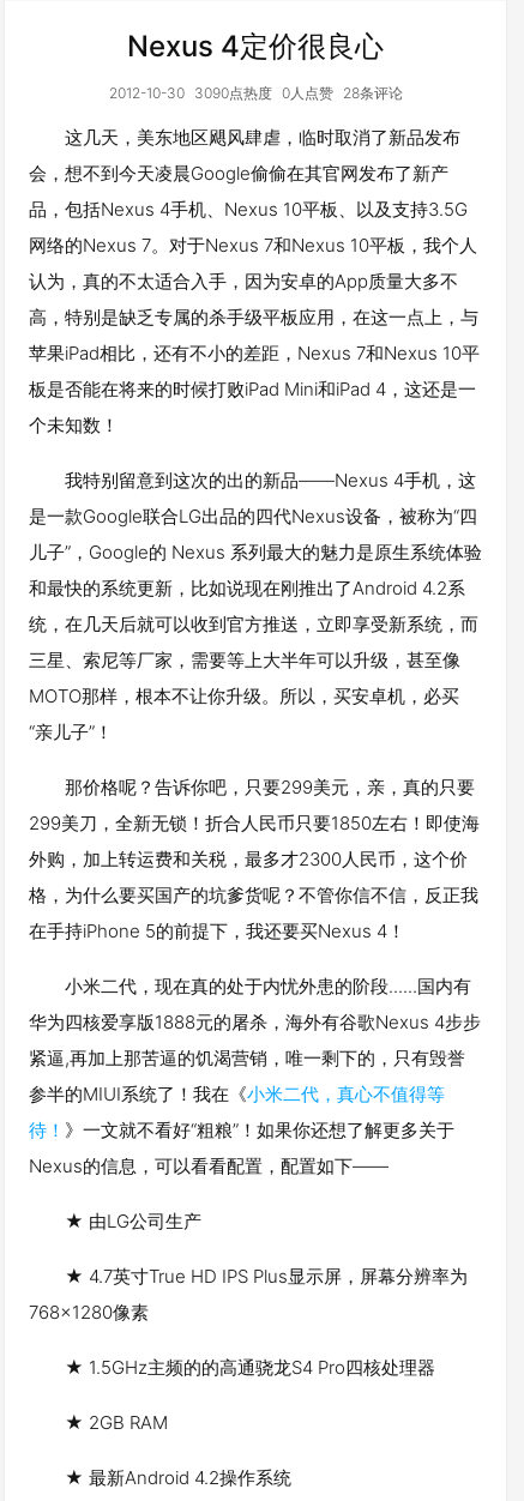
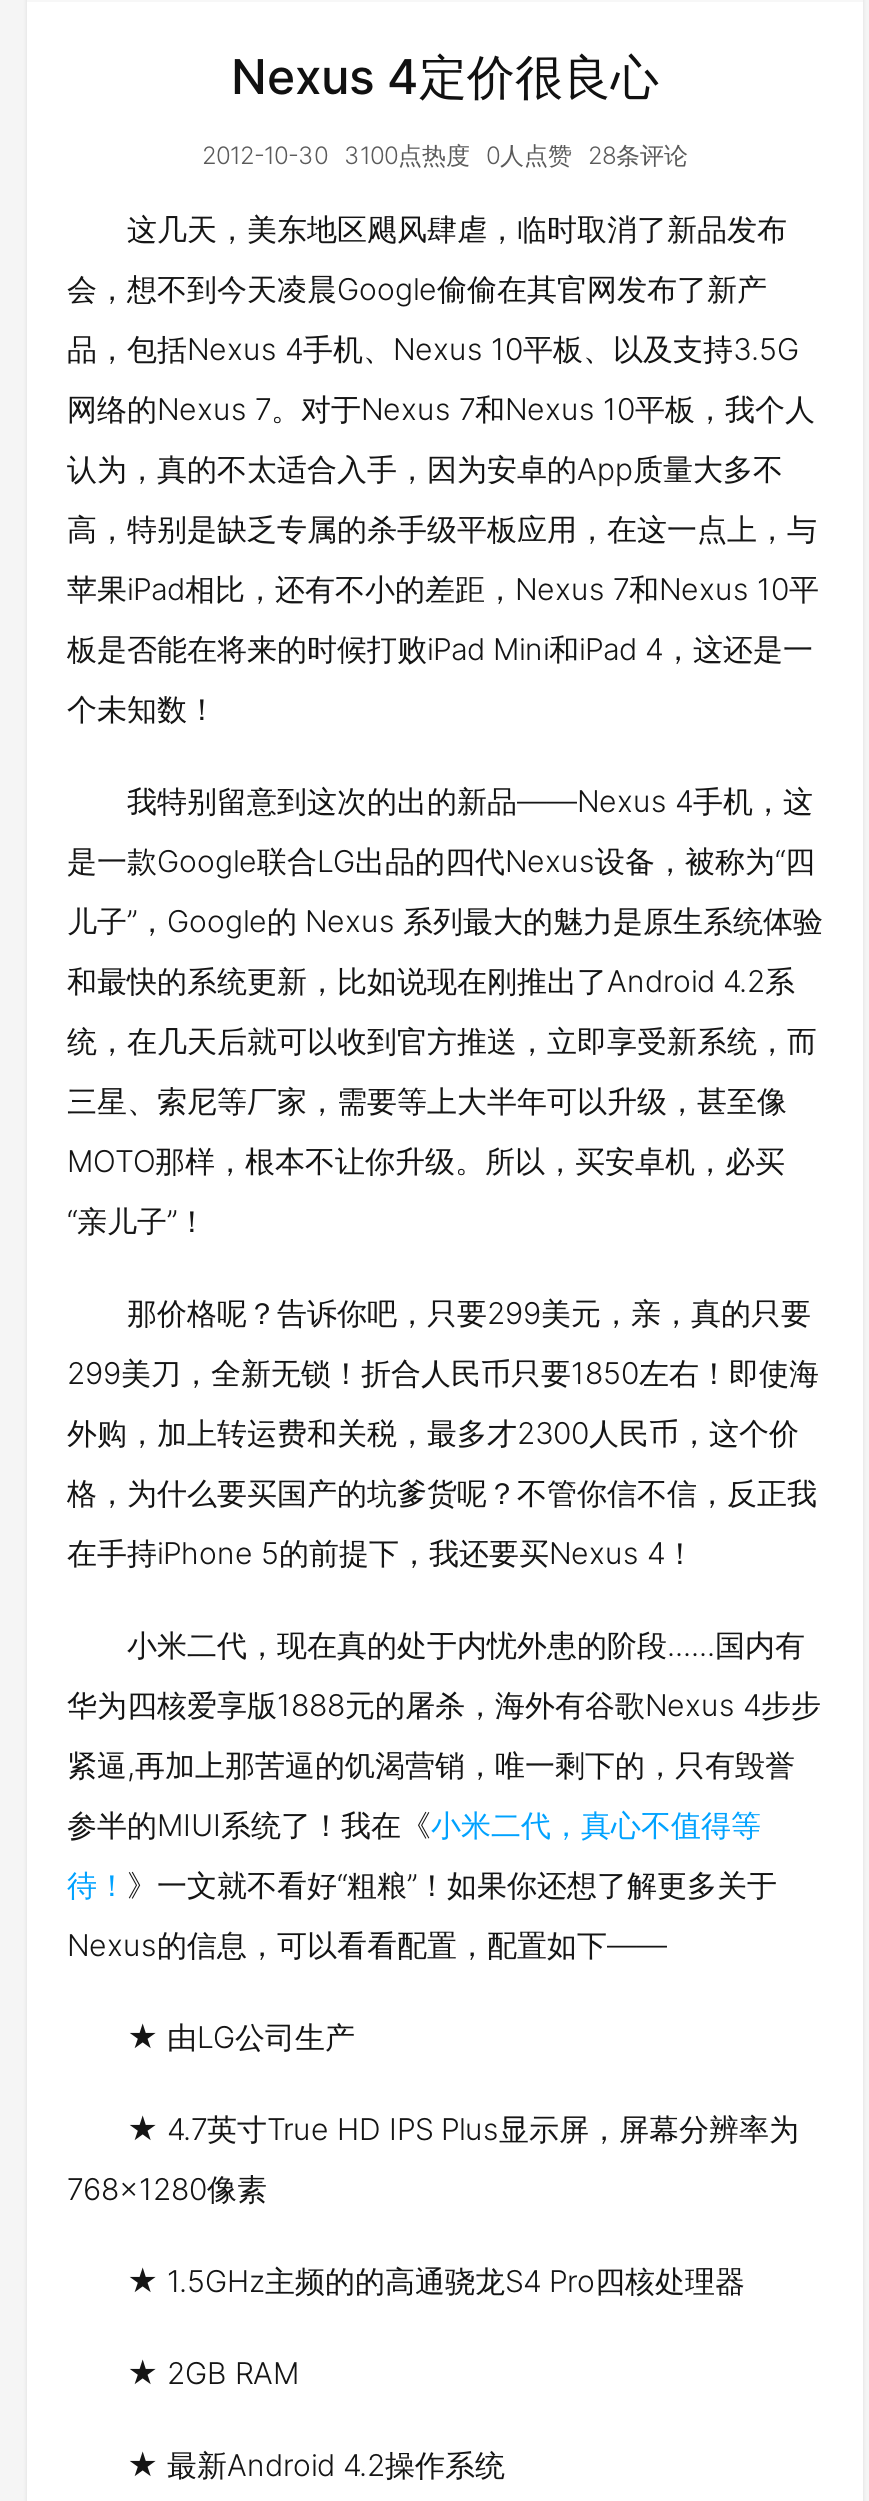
- 2012-10-30 3090点热度 0人点赞 28条评论
+ 2012-10-30 3100点热度 0人点赞 28条评论
